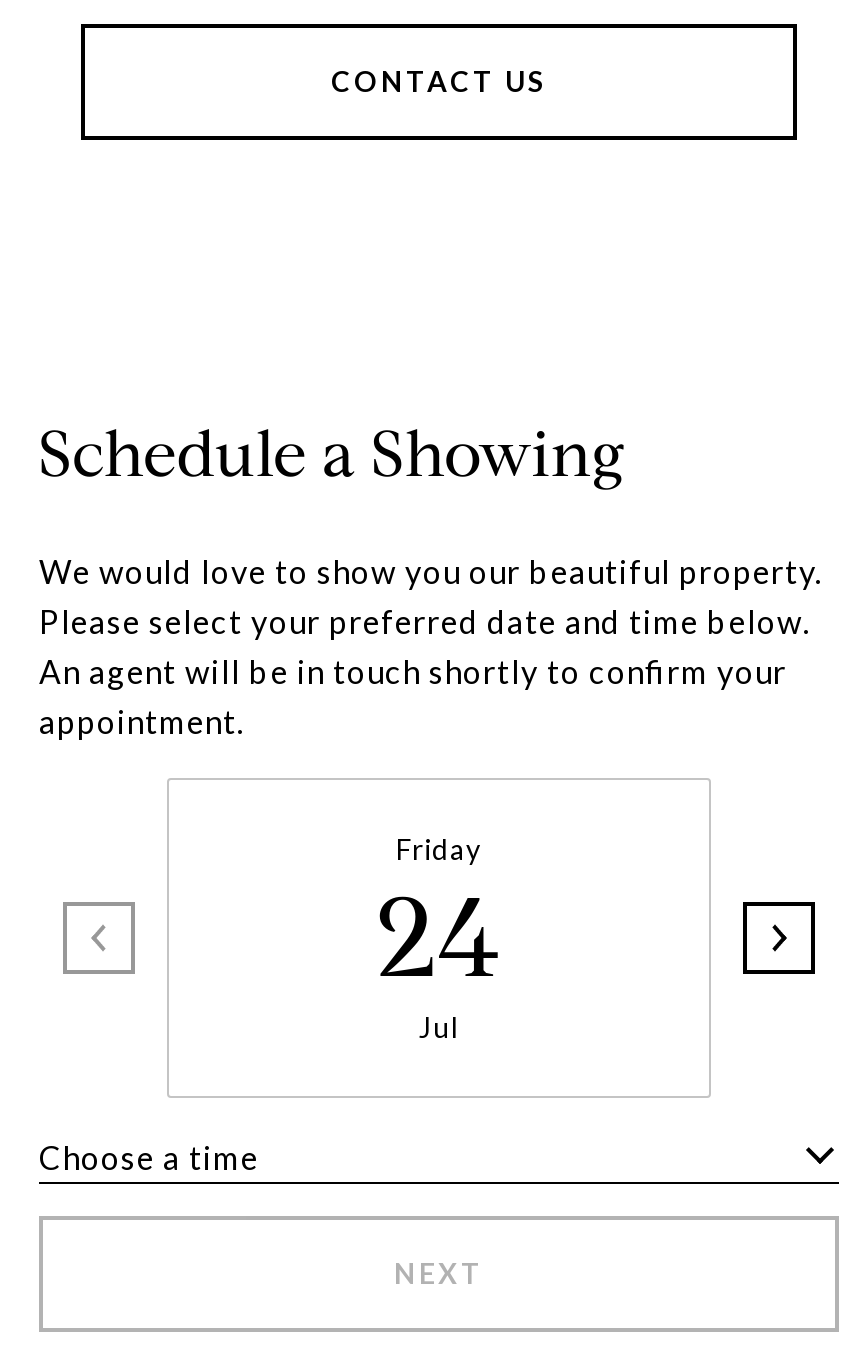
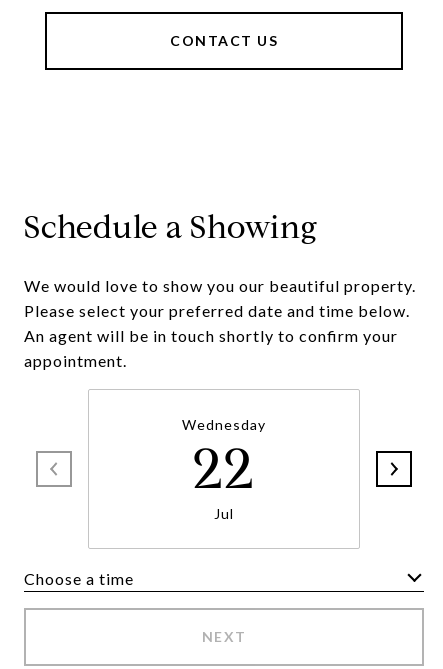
- Friday
- 24
+ Wednesday
+ 22
